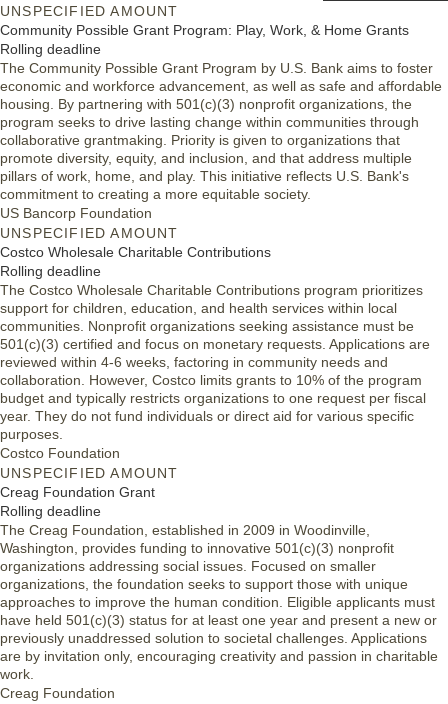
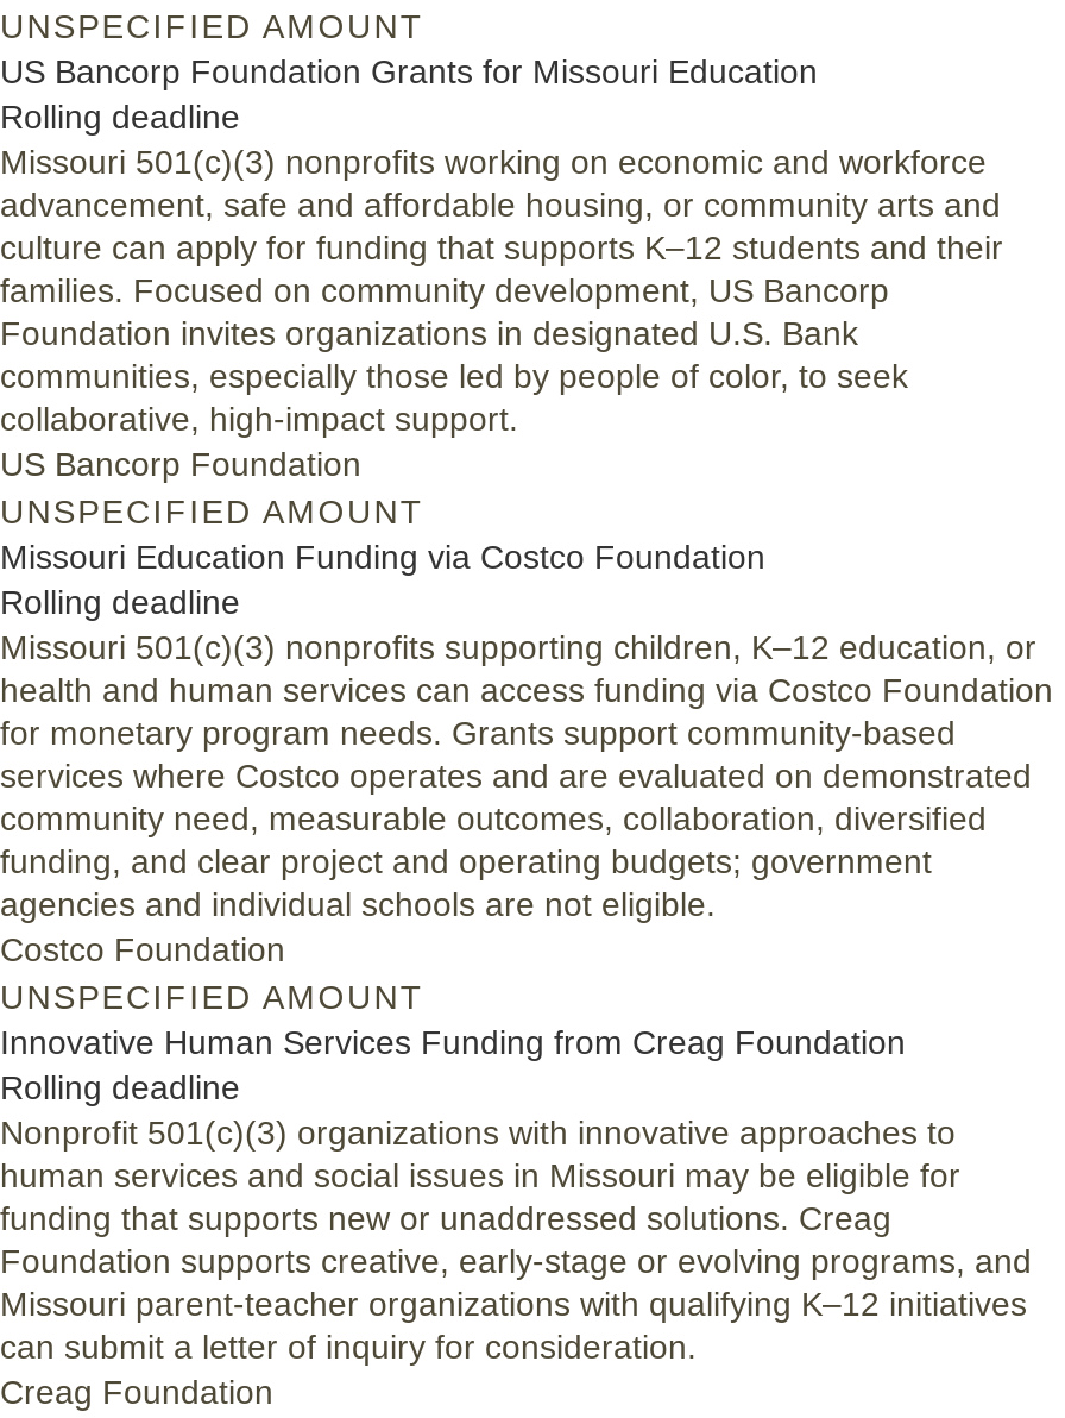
- Community Possible Grant Program: Play, Work, & Home Grants
+ US Bancorp Foundation Grants for Missouri Education

- The Community Possible Grant Program by U.S. Bank aims to foster
- economic and workforce advancement, as well as safe and affordable
- housing. By partnering with 501(c)(3) nonprofit organizations, the
- program seeks to drive lasting change within communities through
- collaborative grantmaking. Priority is given to organizations that
- promote diversity, equity, and inclusion, and that address multiple
- pillars of work, home, and play. This initiative reflects U.S. Bank's
- commitment to creating a more equitable society.
+ Missouri 501(c)(3) nonprofits working on economic and workforce
+ advancement, safe and affordable housing, or community arts and
+ culture can apply for funding that supports K–12 students and their
+ families. Focused on community development, US Bancorp
+ Foundation invites organizations in designated U.S. Bank
+ communities, especially those led by people of color, to seek
+ collaborative, high-impact support.

- Costco Wholesale Charitable Contributions
+ Missouri Education Funding via Costco Foundation

- The Costco Wholesale Charitable Contributions program prioritizes
- support for children, education, and health services within local
- communities. Nonprofit organizations seeking assistance must be
- 501(c)(3) certified and focus on monetary requests. Applications are
- reviewed within 4-6 weeks, factoring in community needs and
- collaboration. However, Costco limits grants to 10% of the program
- budget and typically restricts organizations to one request per fiscal
- year. They do not fund individuals or direct aid for various specific
- purposes.
+ Missouri 501(c)(3) nonprofits supporting children, K–12 education, or
+ health and human services can access funding via Costco Foundation
+ for monetary program needs. Grants support community-based
+ services where Costco operates and are evaluated on demonstrated
+ community need, measurable outcomes, collaboration, diversified
+ funding, and clear project and operating budgets; government
+ agencies and individual schools are not eligible.

- Creag Foundation Grant
+ Innovative Human Services Funding from Creag Foundation

- The Creag Foundation, established in 2009 in Woodinville,
- Washington, provides funding to innovative 501(c)(3) nonprofit
- organizations addressing social issues. Focused on smaller
- organizations, the foundation seeks to support those with unique
- approaches to improve the human condition. Eligible applicants must
- have held 501(c)(3) status for at least one year and present a new or
- previously unaddressed solution to societal challenges. Applications
- are by invitation only, encouraging creativity and passion in charitable
- work.
+ Nonprofit 501(c)(3) organizations with innovative approaches to
+ human services and social issues in Missouri may be eligible for
+ funding that supports new or unaddressed solutions. Creag
+ Foundation supports creative, early-stage or evolving programs, and
+ Missouri parent-teacher organizations with qualifying K–12 initiatives
+ can submit a letter of inquiry for consideration.
